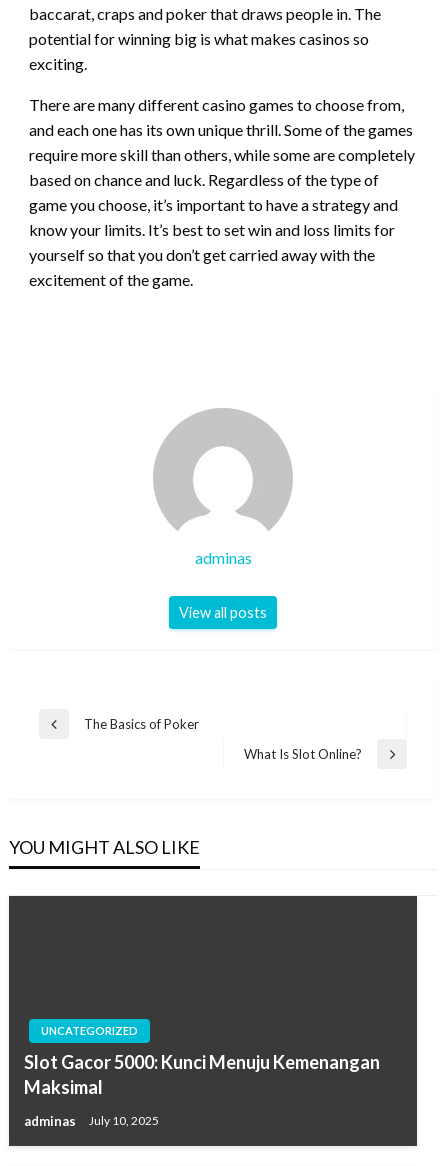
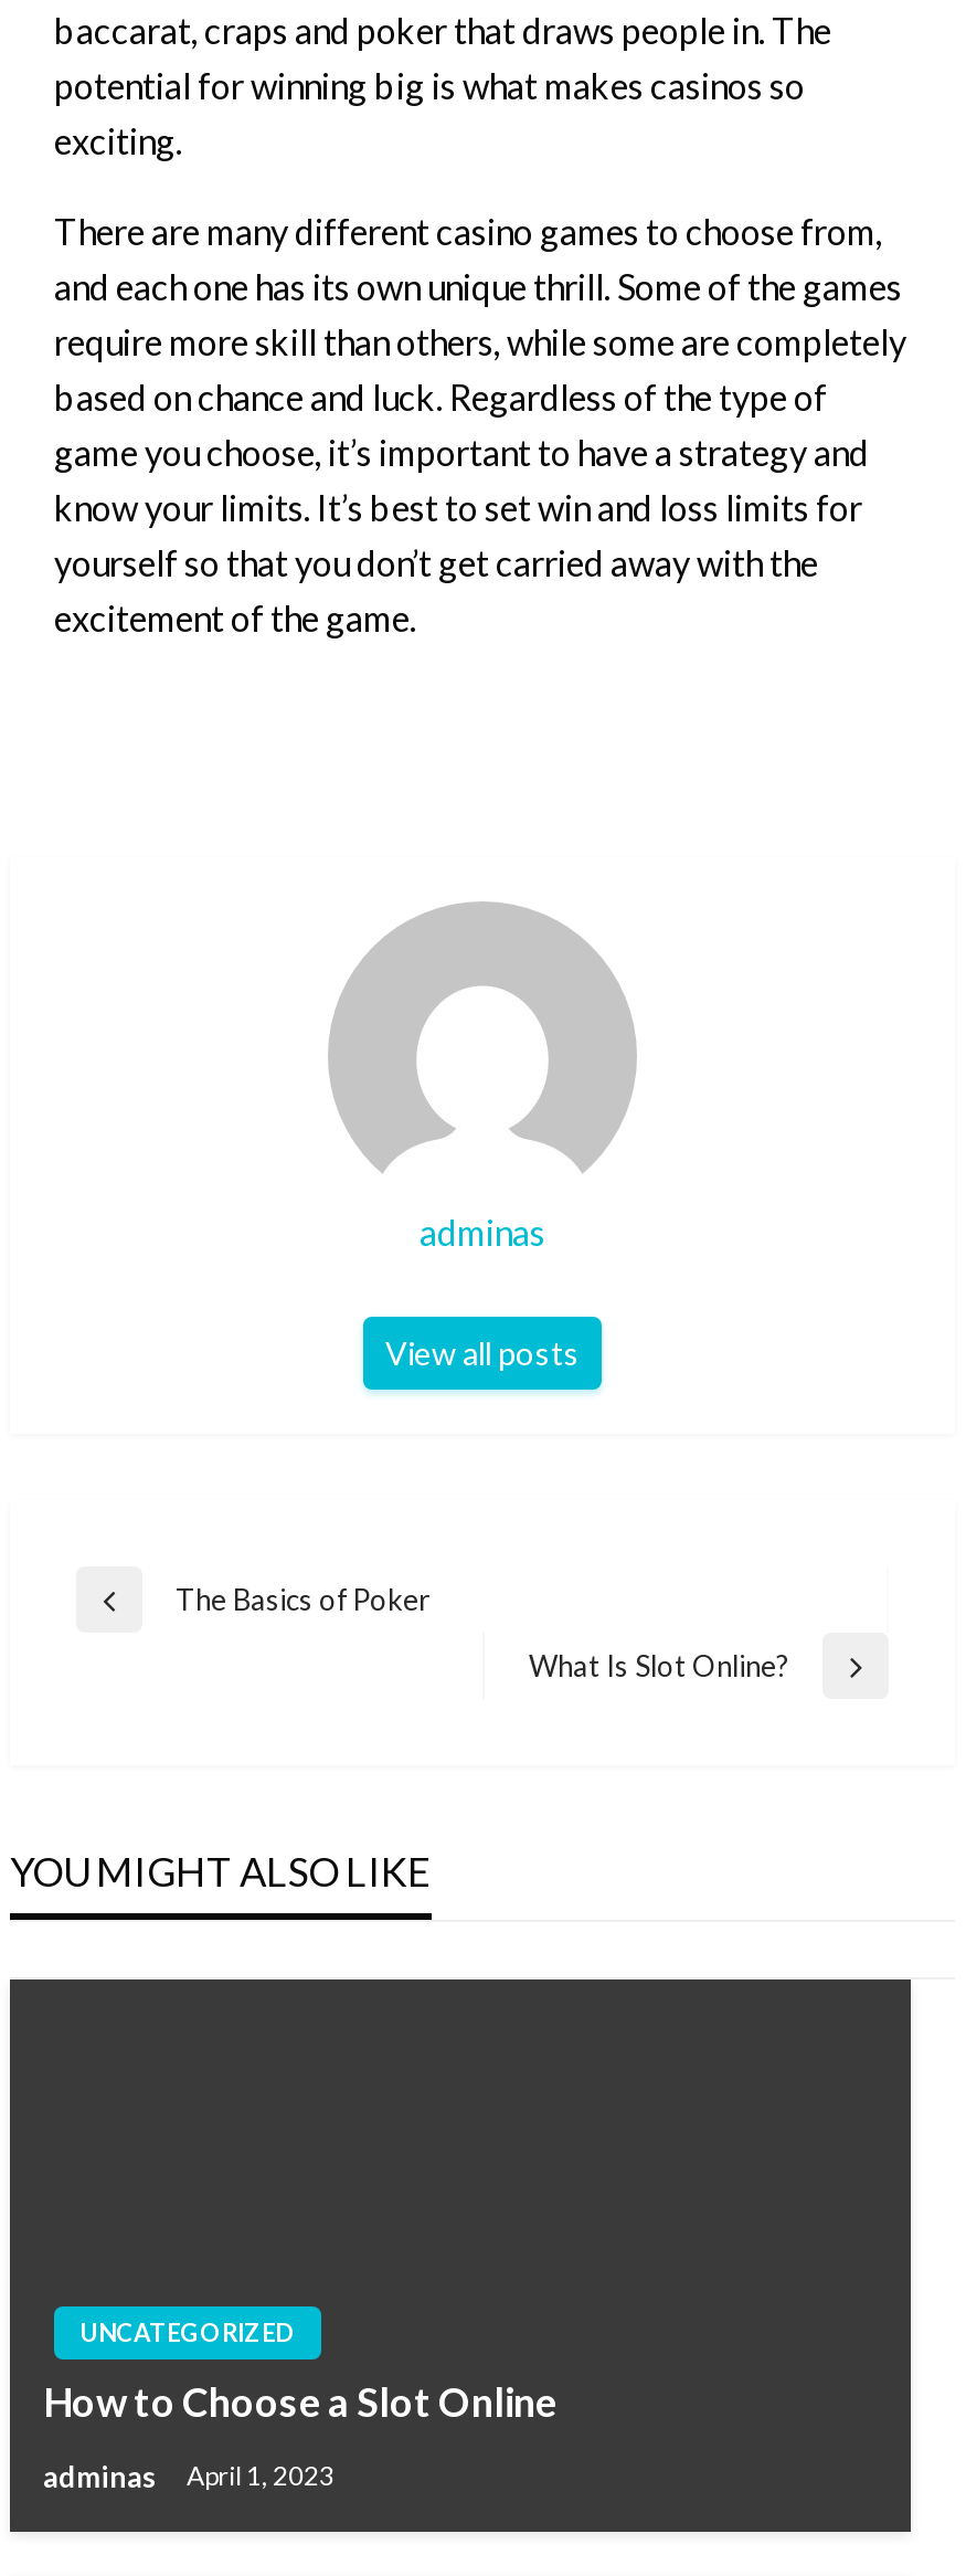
moved down: UNCATEGORIZED

- Slot Gacor 5000: Kunci Menuju Kemenangan
- Maksimal
+ How to Choose a Slot Online

- adminas July 10, 2025
+ adminas April 1, 2023
